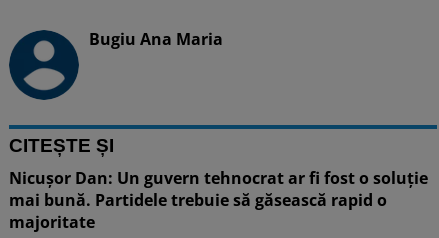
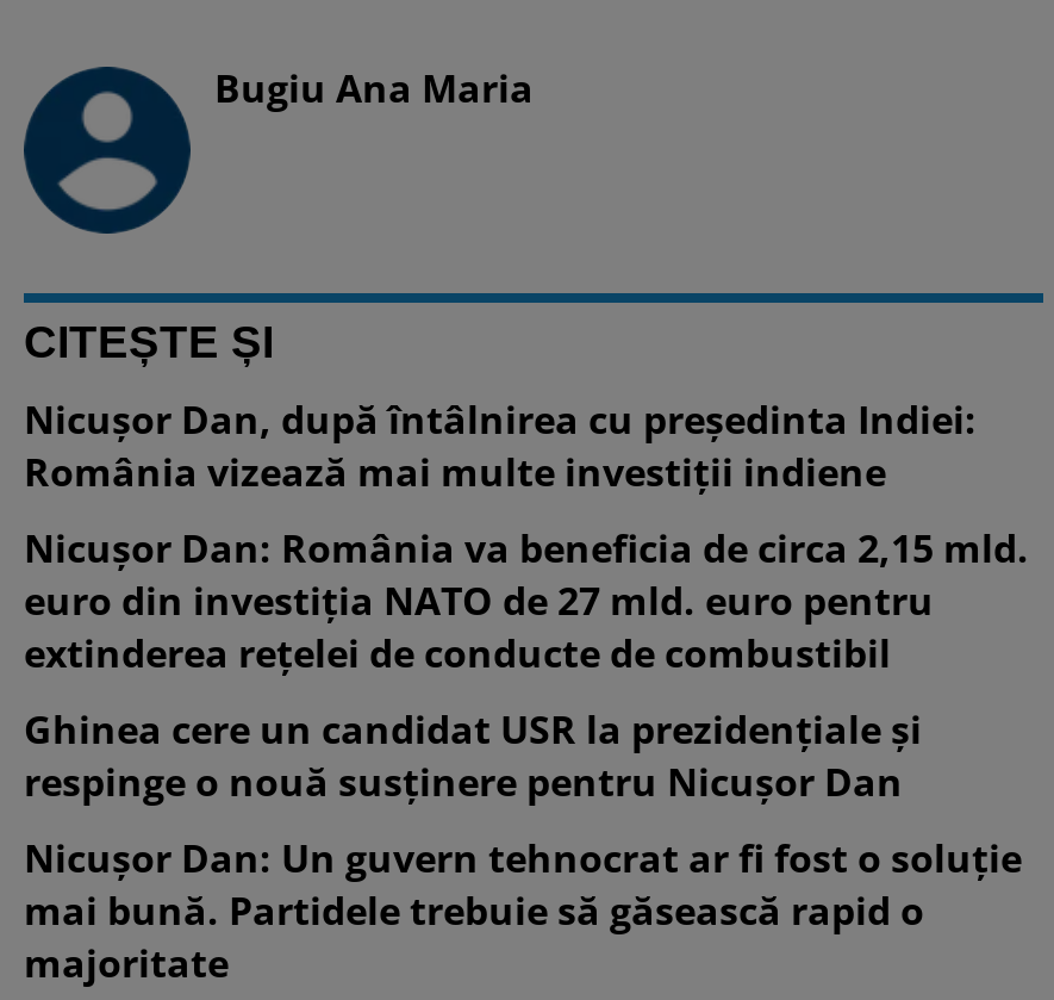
+ Nicușor Dan, după întâlnirea cu președinta Indiei:
+ România vizează mai multe investiții indiene
+ Nicușor Dan: România va beneficia de circa 2,15 mld.
+ euro din investiția NATO de 27 mld. euro pentru
+ extinderea rețelei de conducte de combustibil
+ Ghinea cere un candidat USR la prezidențiale și
+ respinge o nouă susținere pentru Nicușor Dan
